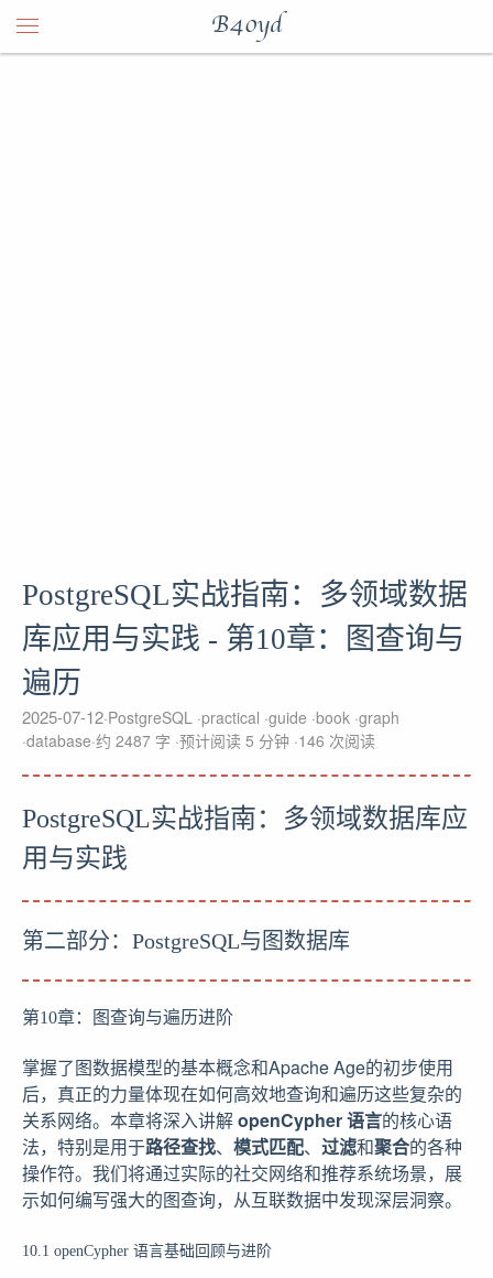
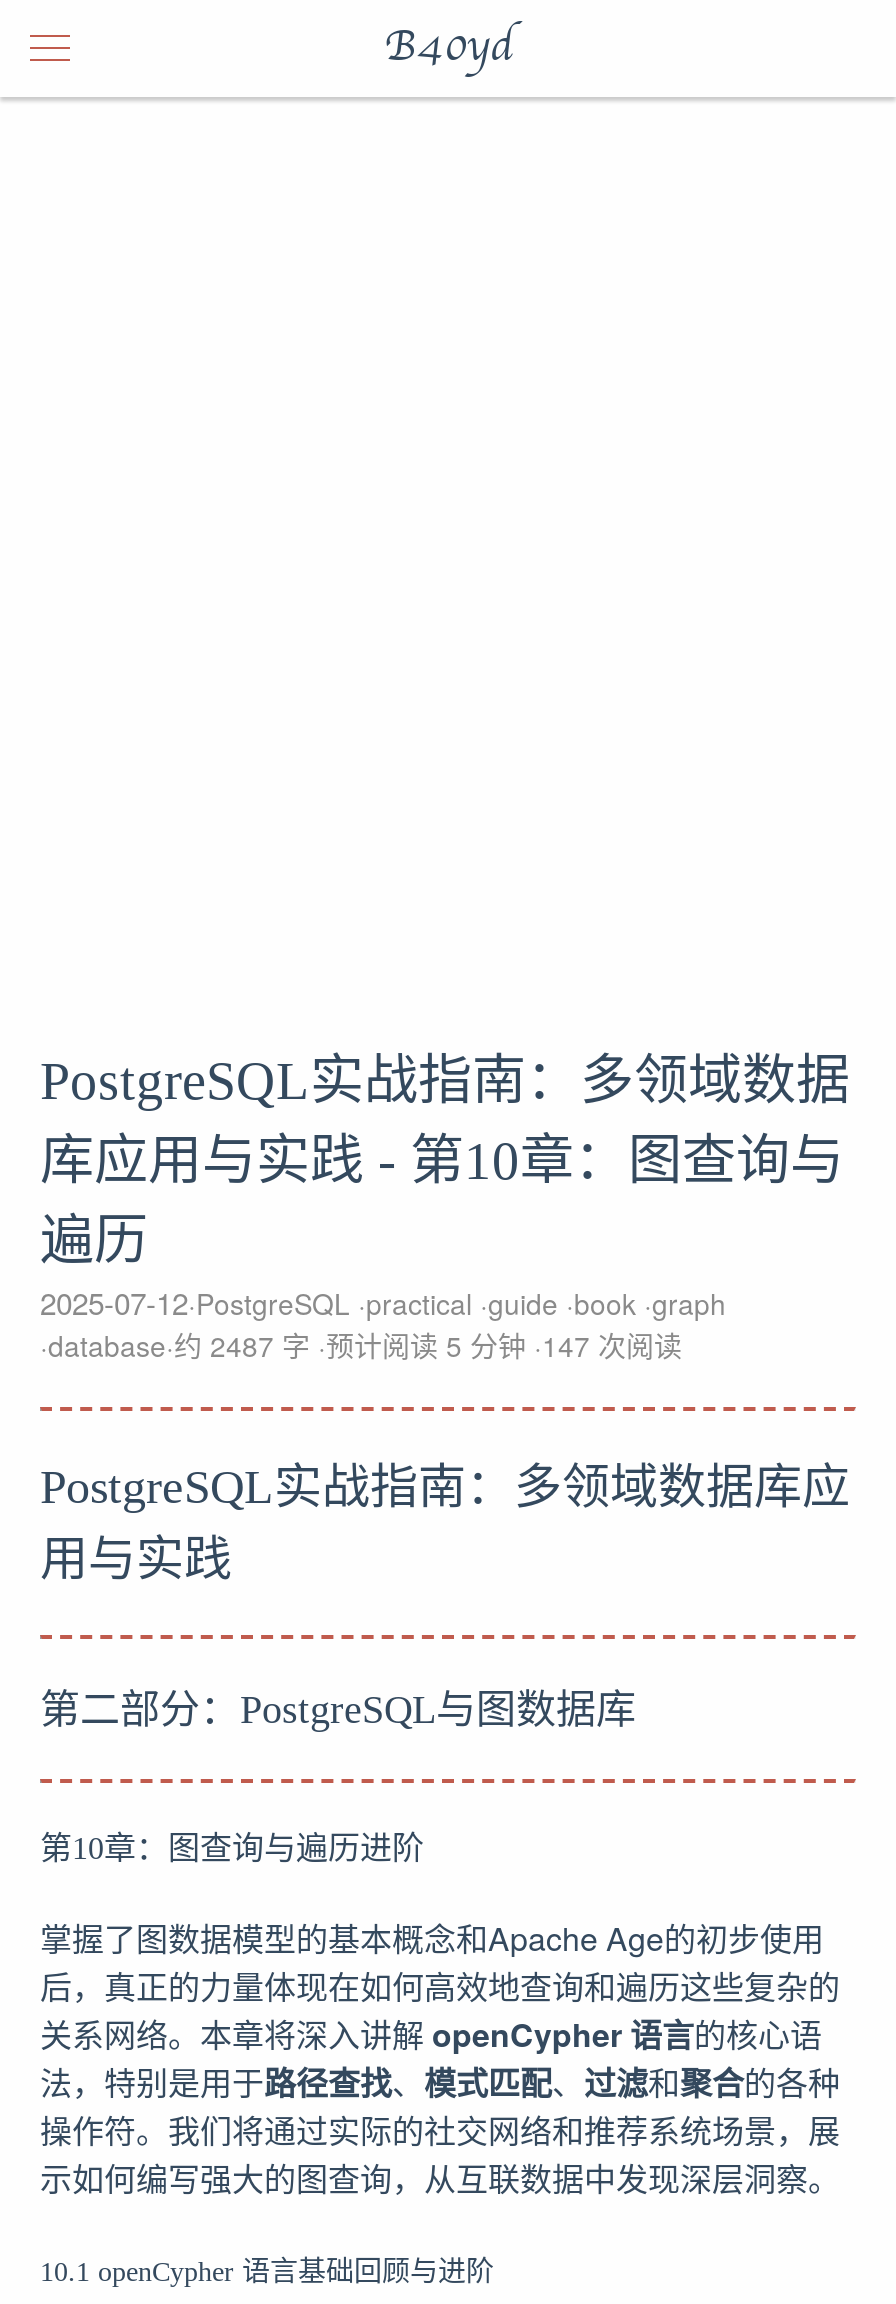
- database 约 2487 字 预计阅读 5 分钟 146次阅读
+ database 约 2487 字 预计阅读 5 分钟 147次阅读
